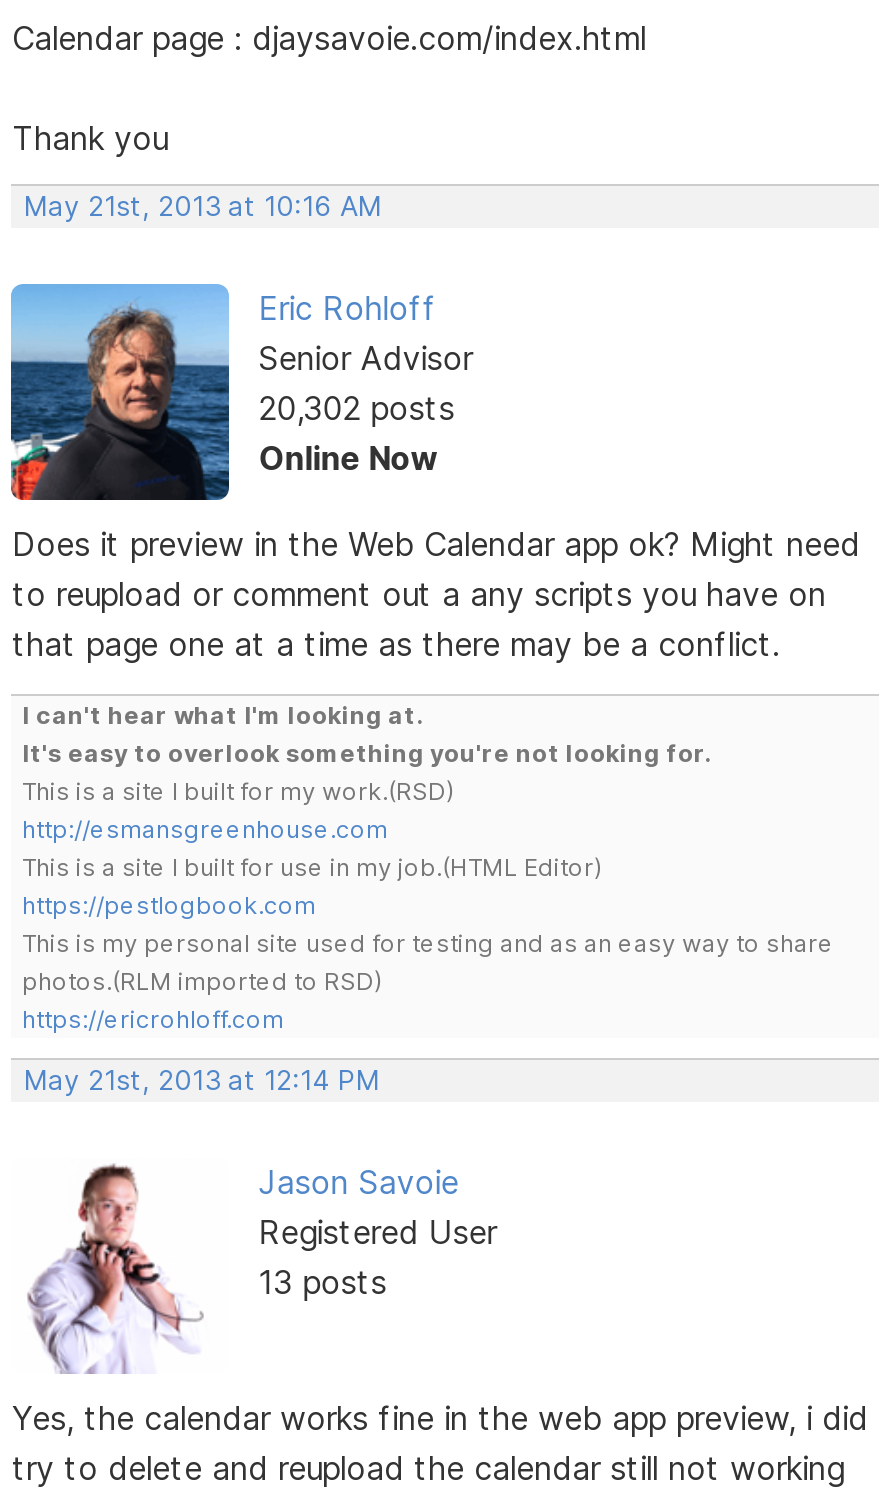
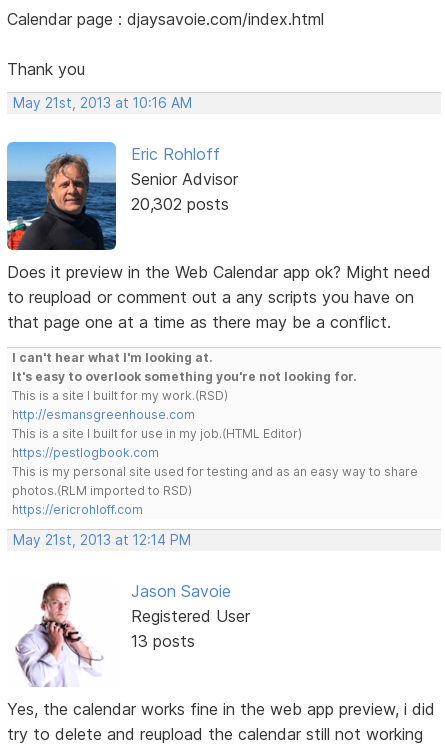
- Online Now
